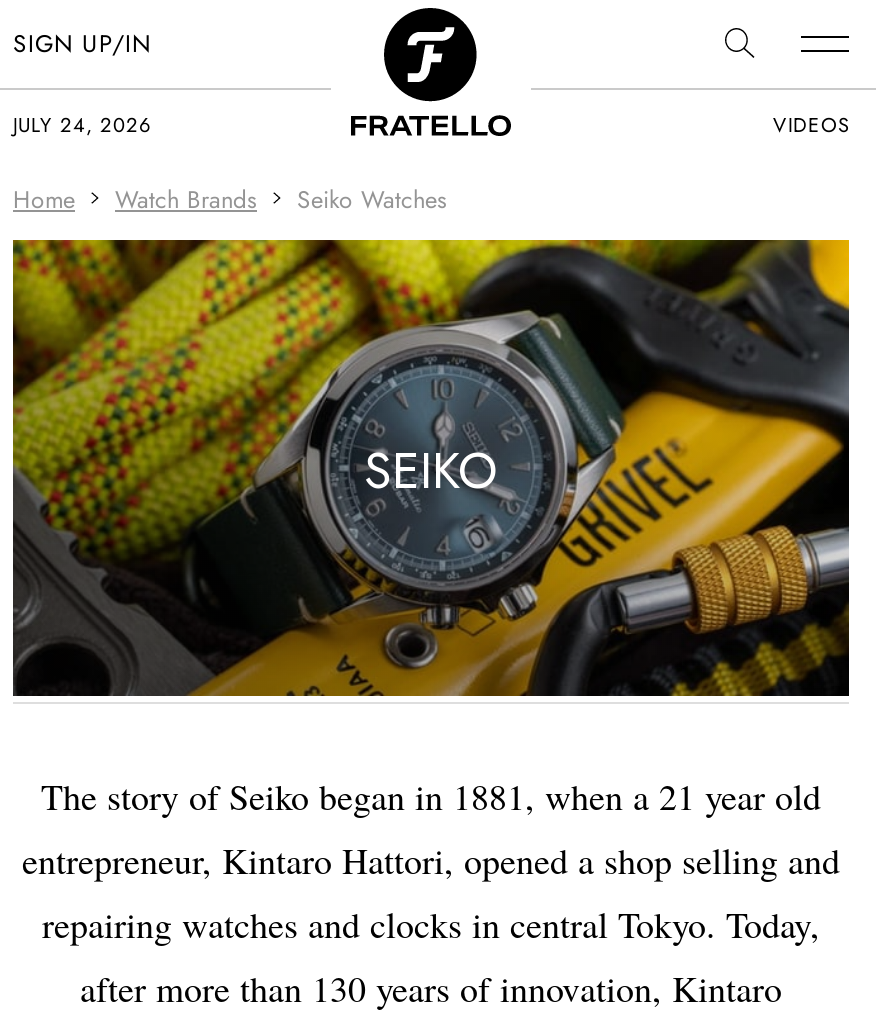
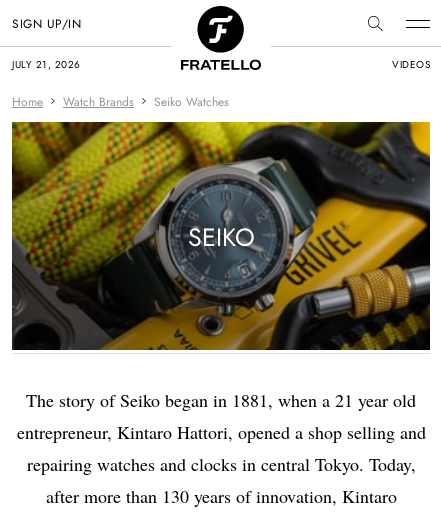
- JULY 24, 2026
+ JULY 21, 2026
